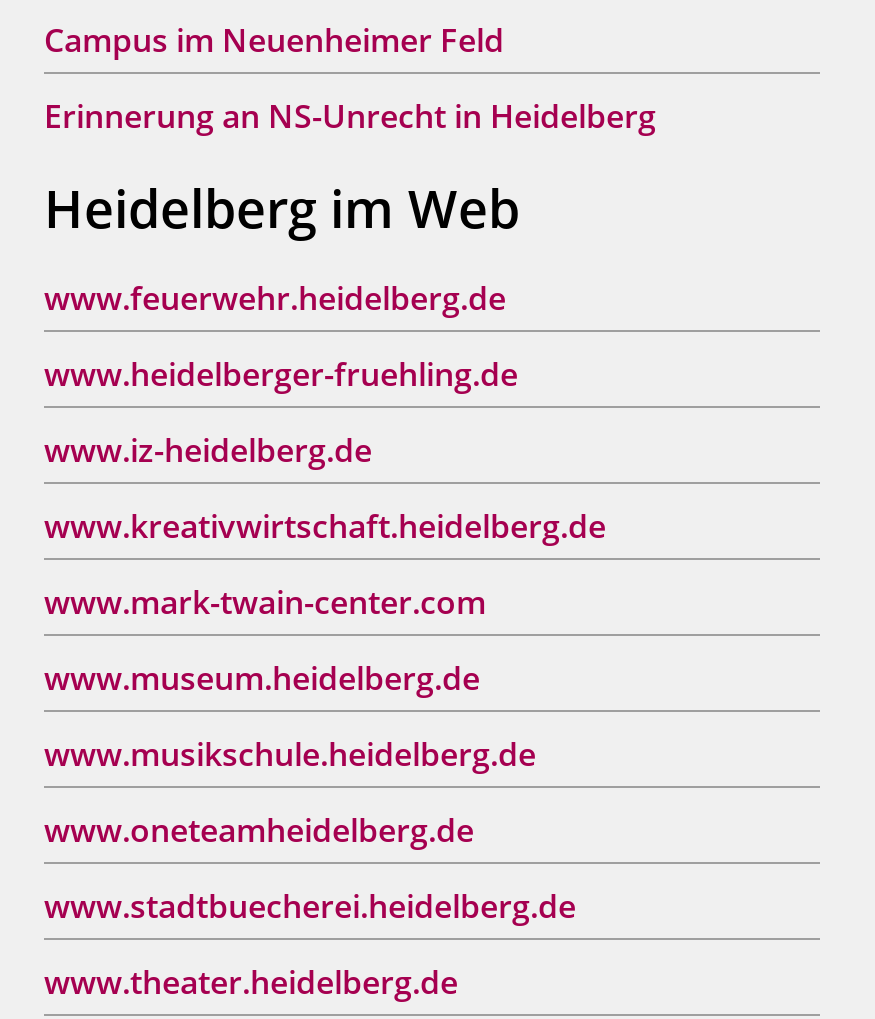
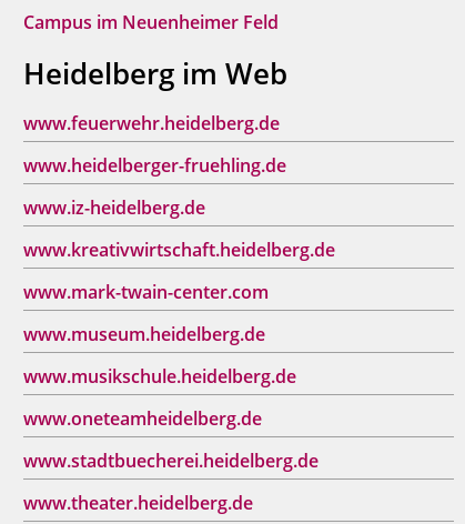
- Erinnerung an NS-Unrecht in Heidelberg
